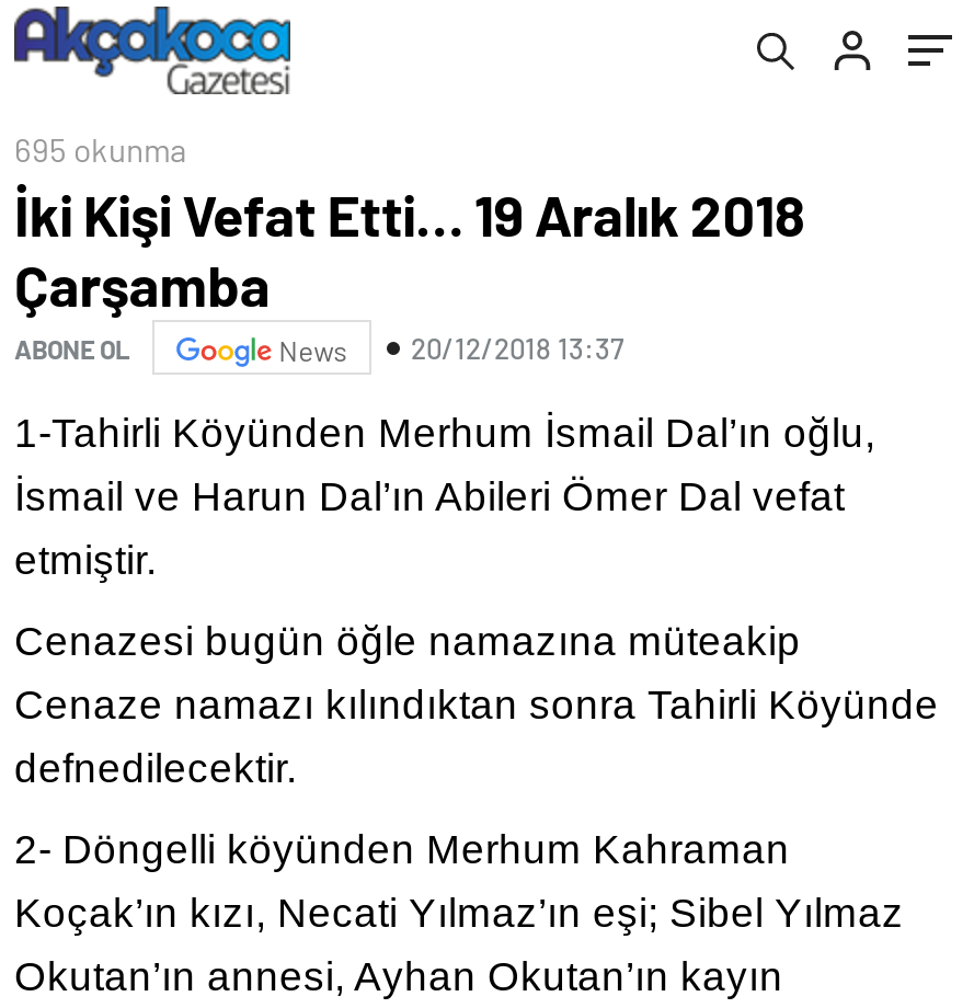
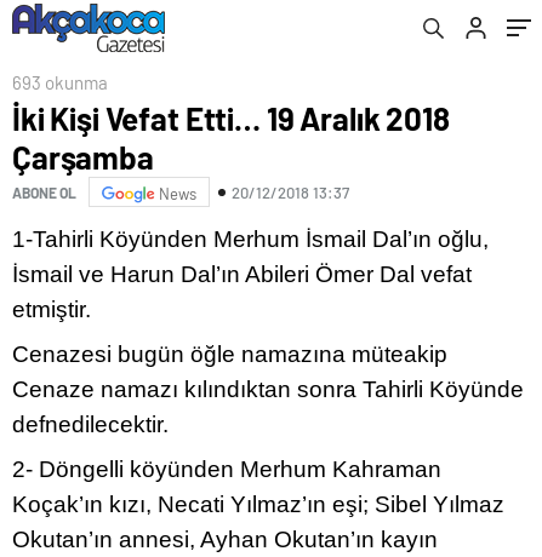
- 695 okunma
+ 693 okunma
